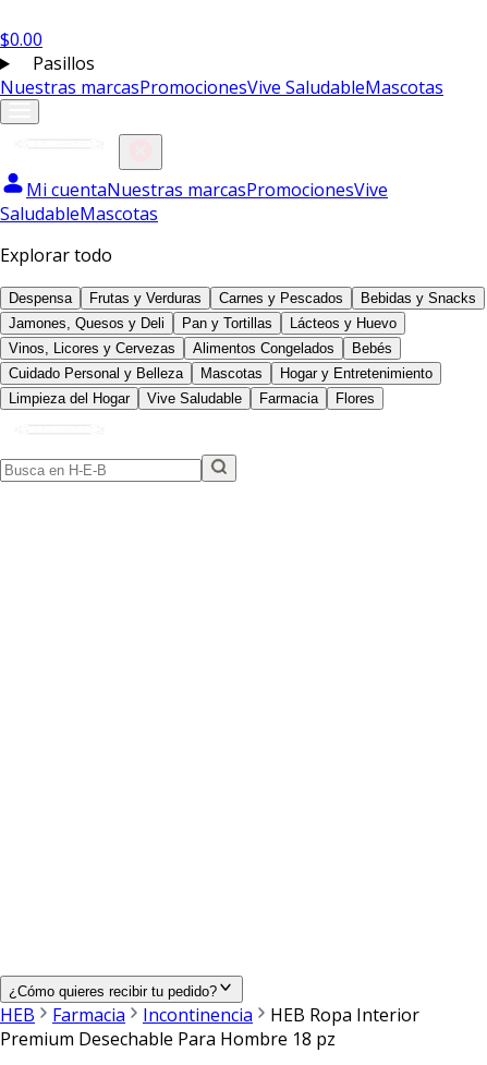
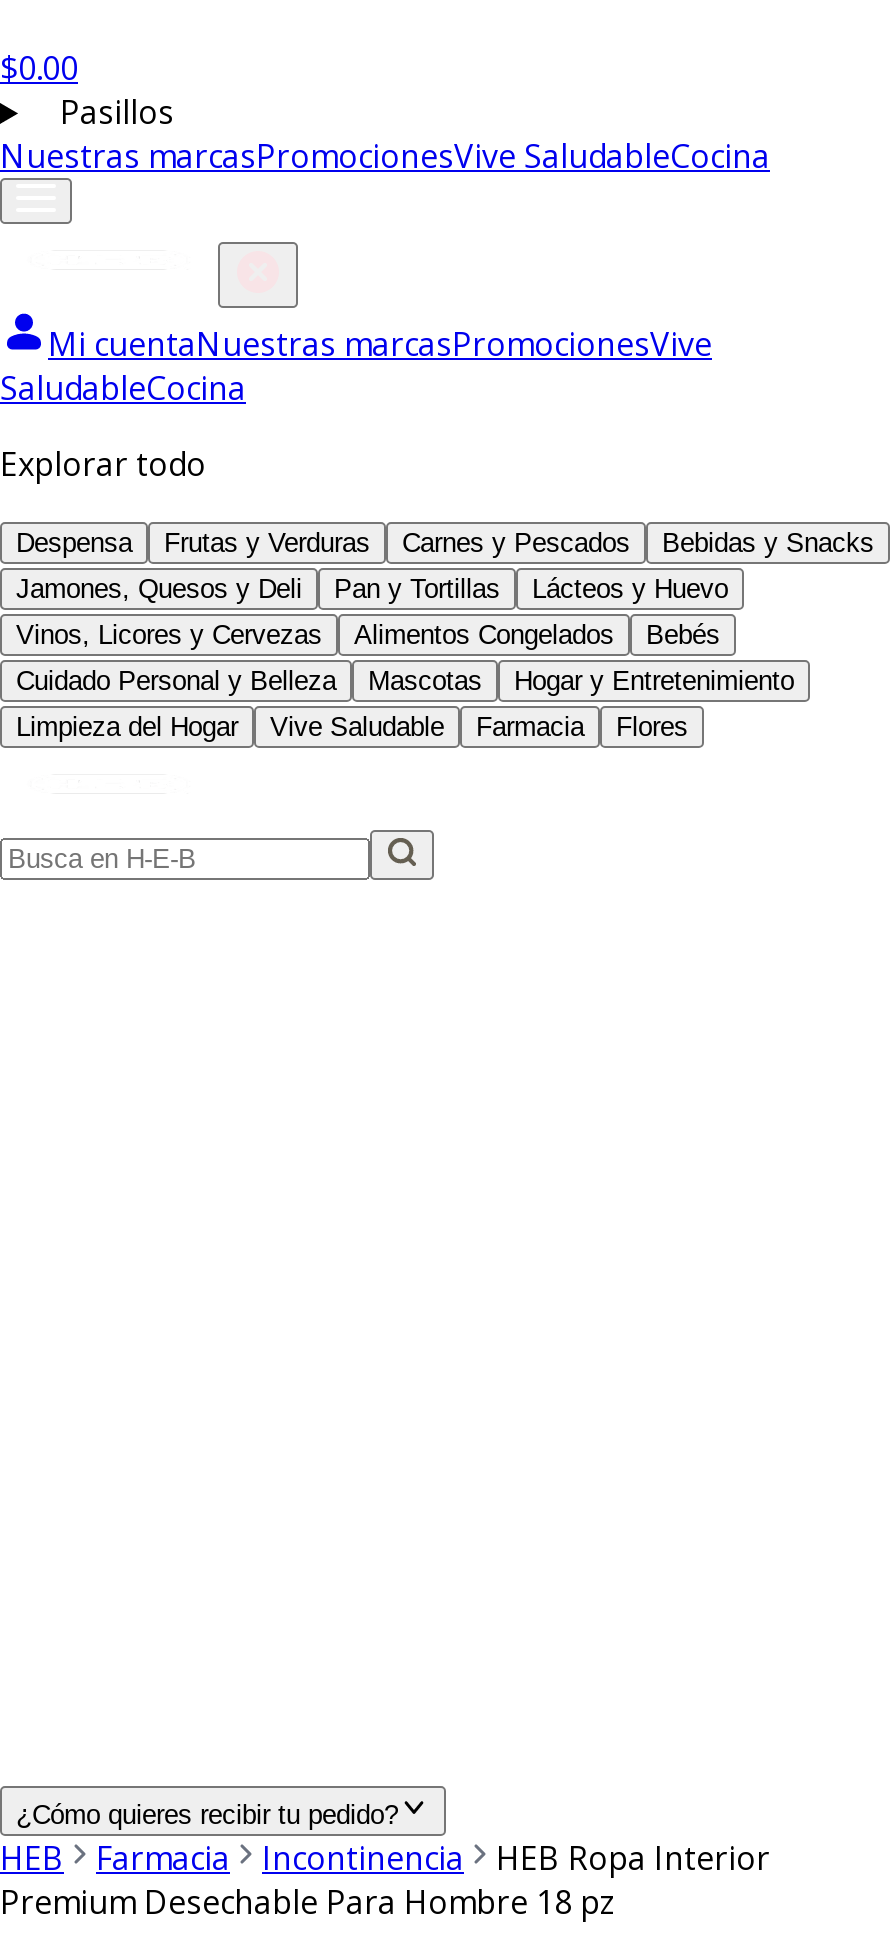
- Nuestras marcasPromocionesVive SaludableMascotas
+ Nuestras marcasPromocionesVive SaludableCocina

- SaludableMascotas
+ SaludableCocina
